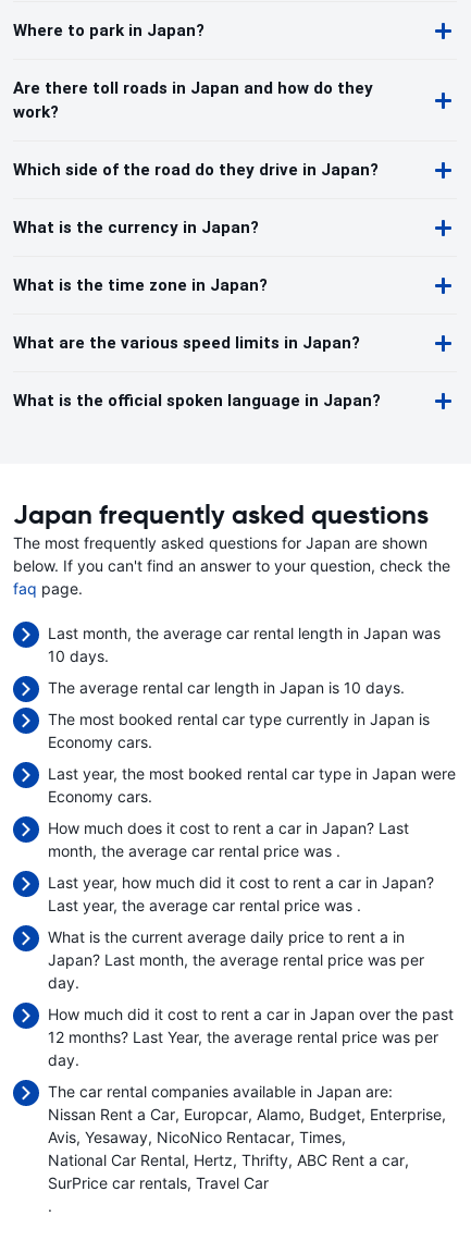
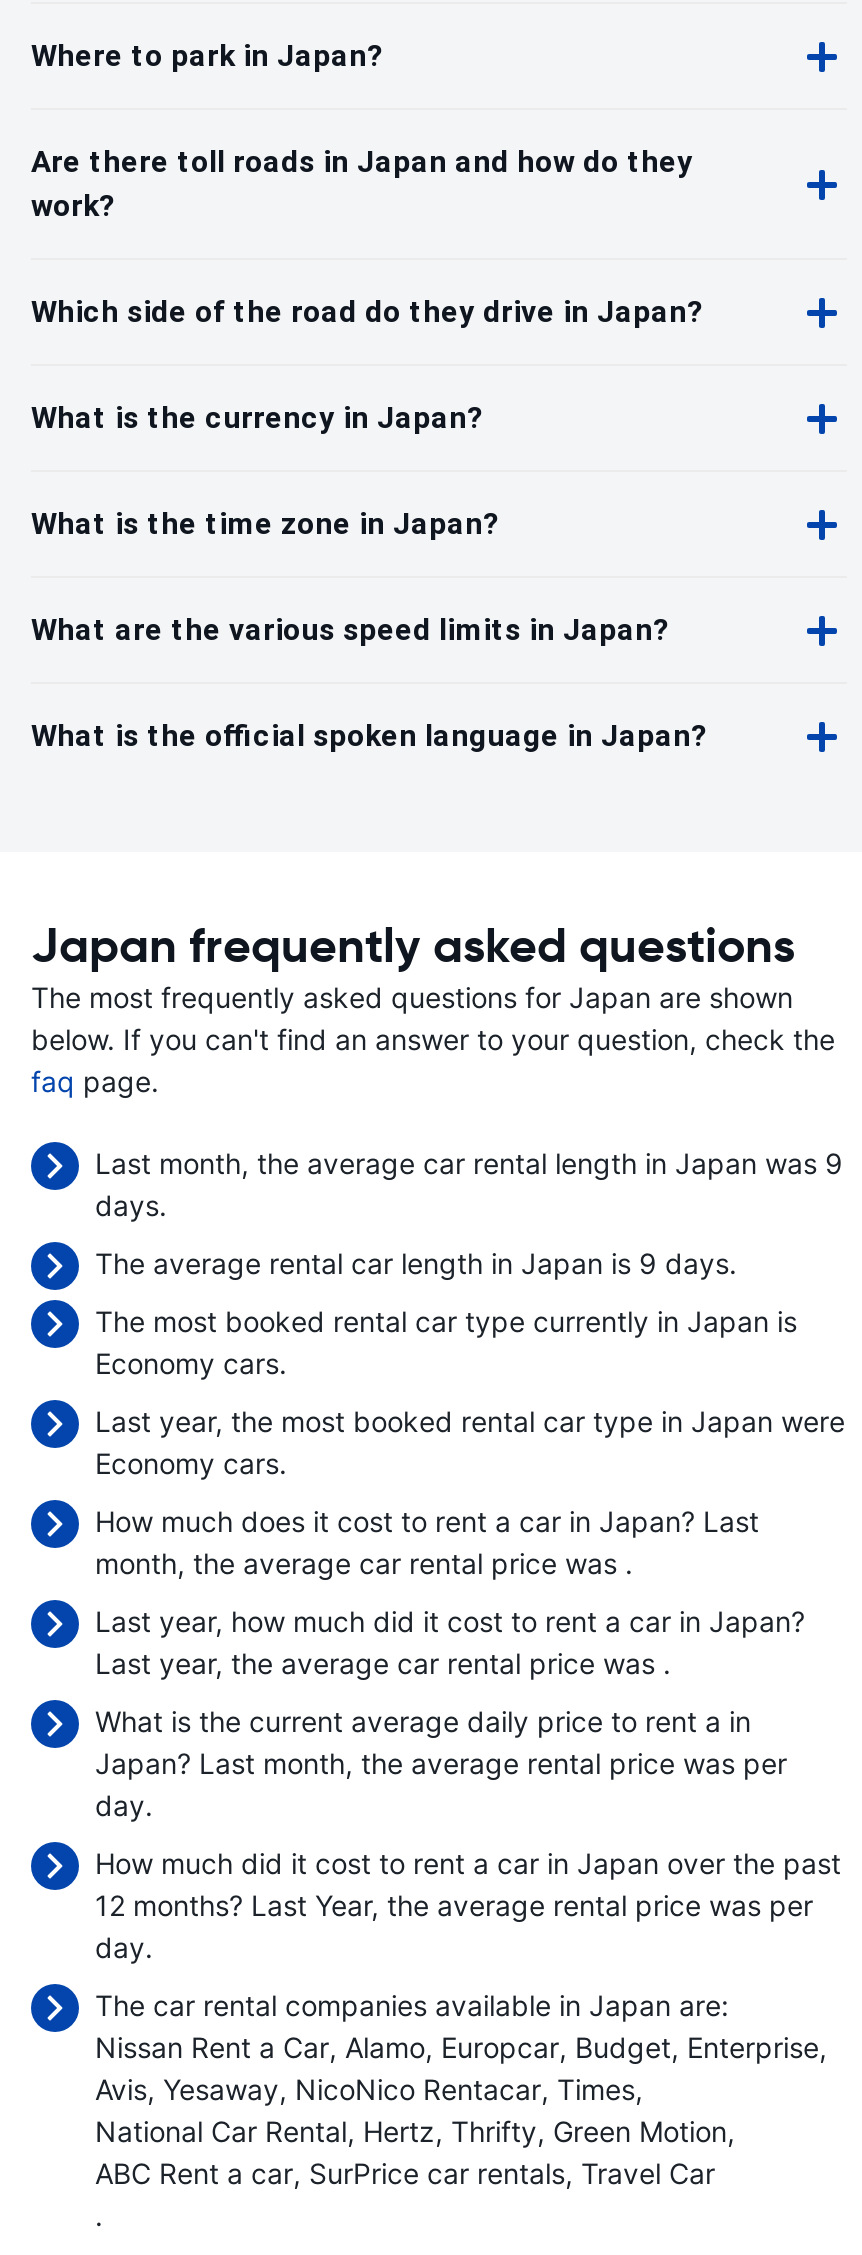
- Last month, the average car rental length in Japan was
- 10 days.
+ Last month, the average car rental length in Japan was 9
+ days.

- The average rental car length in Japan is 10 days.
+ The average rental car length in Japan is 9 days.

- Nissan Rent a Car Europcar Alamo Budget Enterprise
+ Nissan Rent a Car Alamo Europcar Budget Enterprise

- National Car Rental Hertz Thrifty ABC Rent a car
- SurPrice car rentals Travel Car
+ National Car Rental Hertz Thrifty Green Motion
+ ABC Rent a car SurPrice car rentals Travel Car
